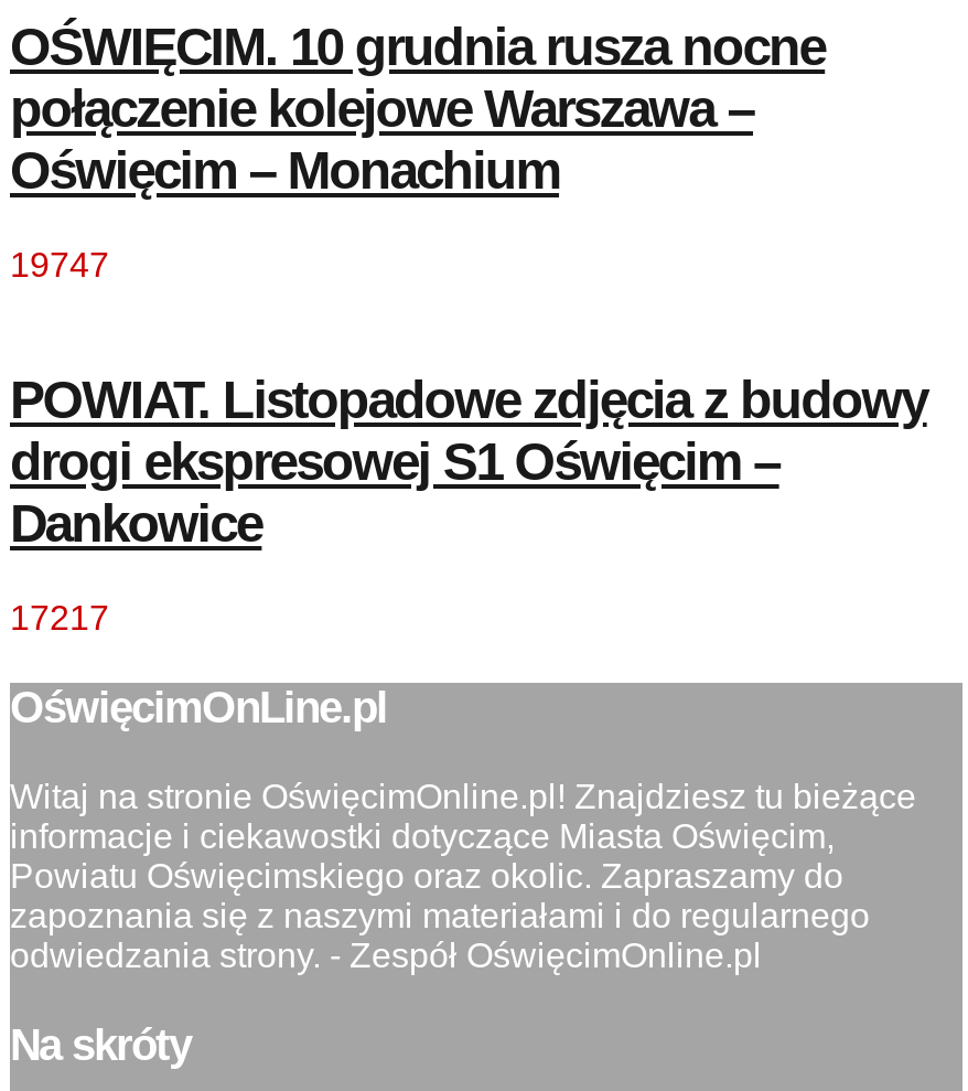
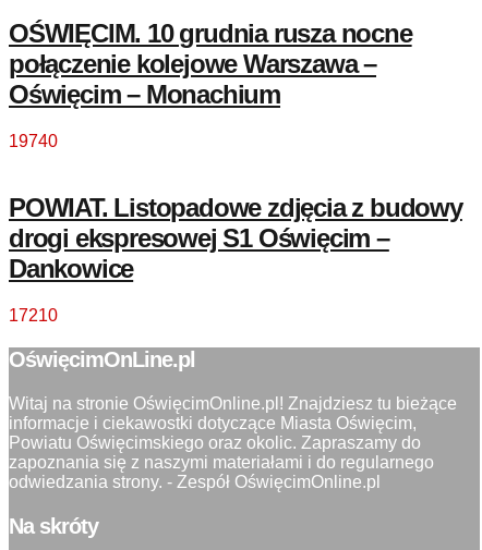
- 19747
+ 19740

- 17217
+ 17210
